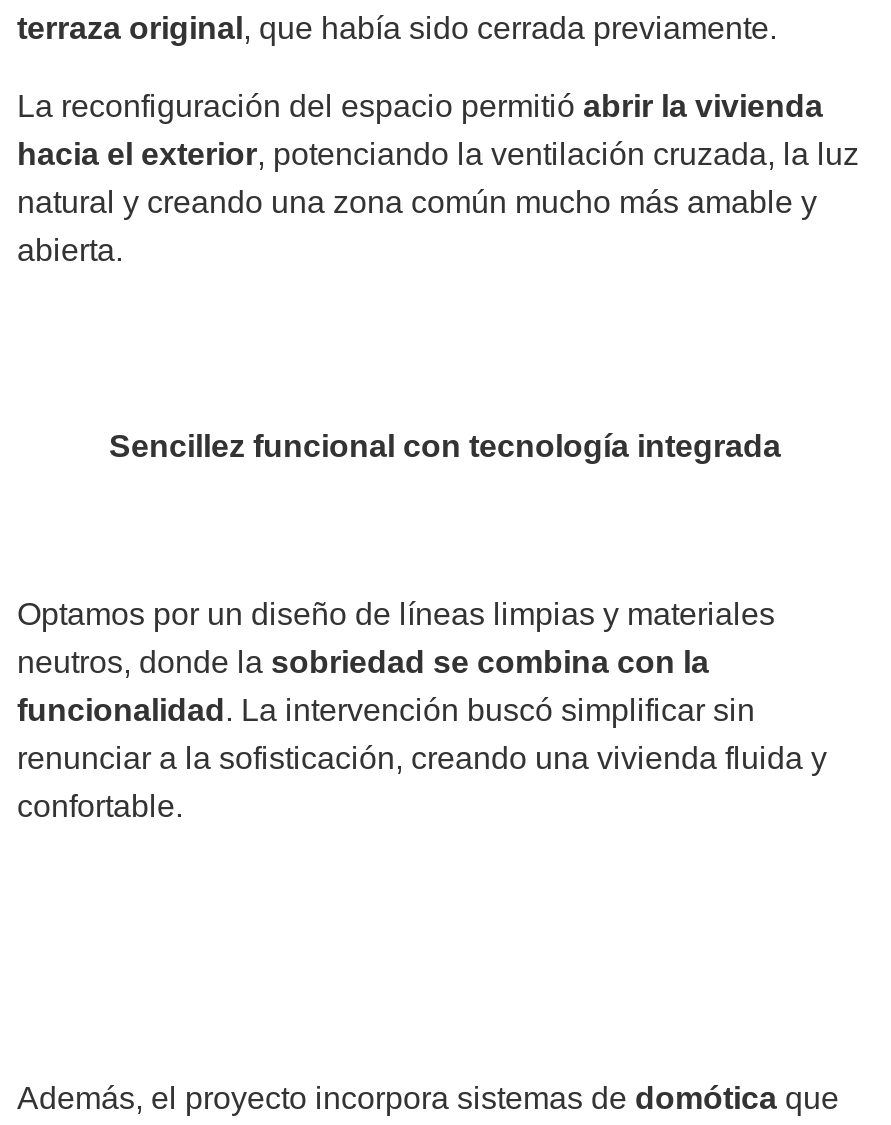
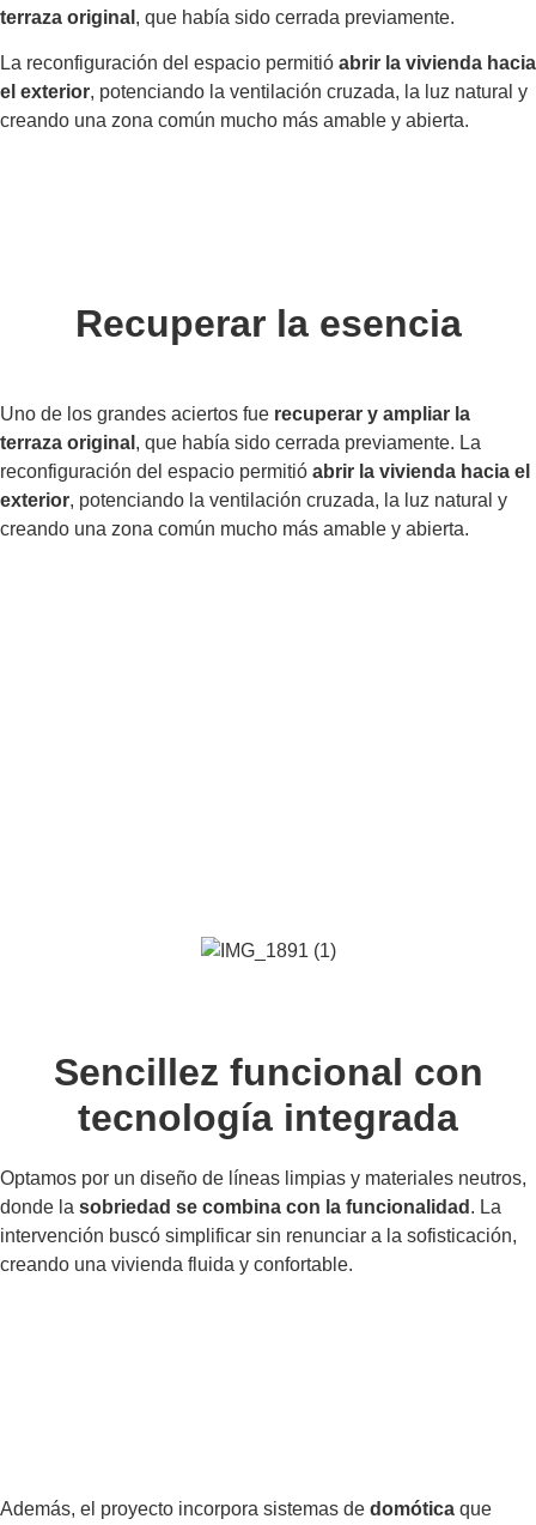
- Sencillez funcional con tecnología integrada
+ Recuperar la esencia
+ Uno de los grandes aciertos fue recuperar y ampliar la
+ terraza original, que había sido cerrada previamente. La
+ reconfiguración del espacio permitió abrir la vivienda hacia el
+ exterior, potenciando la ventilación cruzada, la luz natural y
+ creando una zona común mucho más amable y abierta.

- Optamos por un diseño de líneas limpias y materiales
- neutros, donde la sobriedad se combina con la
- funcionalidad. La intervención buscó simplificar sin
- renunciar a la sofisticación, creando una vivienda fluida y
- confortable.
+ Sencillez funcional con
+ tecnología integrada
+ Optamos por un diseño de líneas limpias y materiales neutros,
+ donde la sobriedad se combina con la funcionalidad. La
+ intervención buscó simplificar sin renunciar a la sofisticación,
+ creando una vivienda fluida y confortable.
